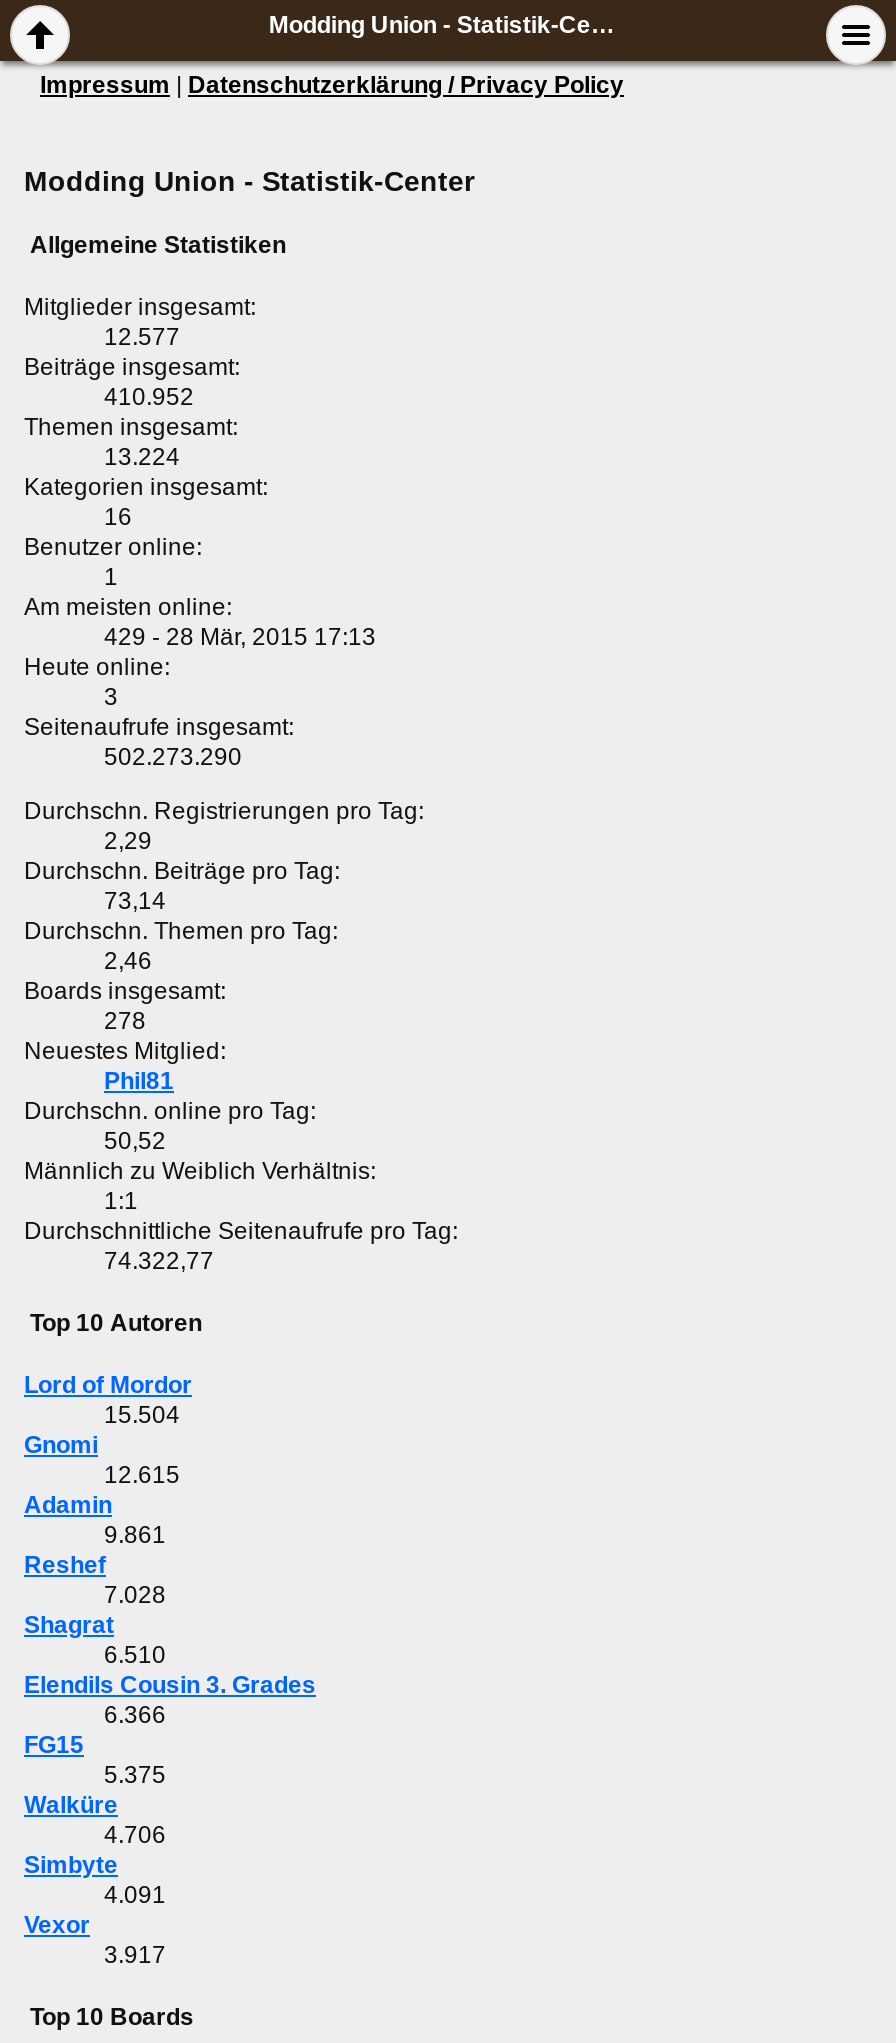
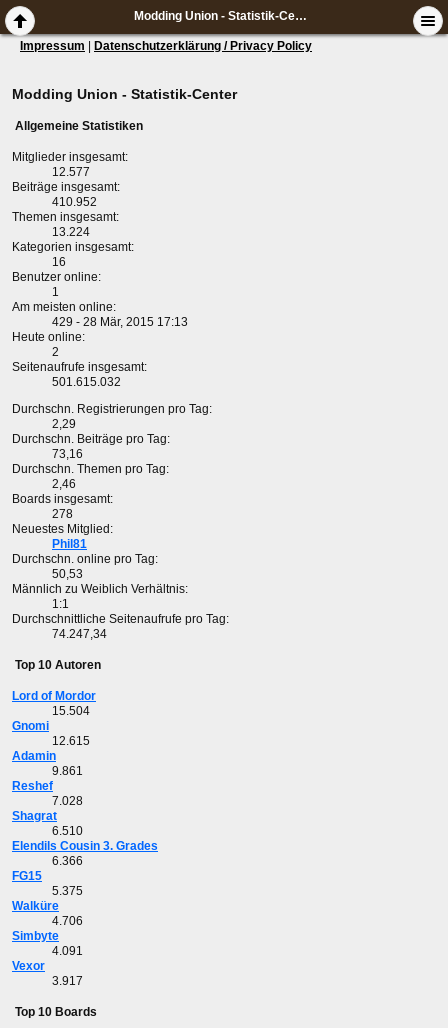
- 3
+ 2

- 502.273.290
+ 501.615.032

- 73,14
+ 73,16

- 50,52
+ 50,53

- 74.322,77
+ 74.247,34
